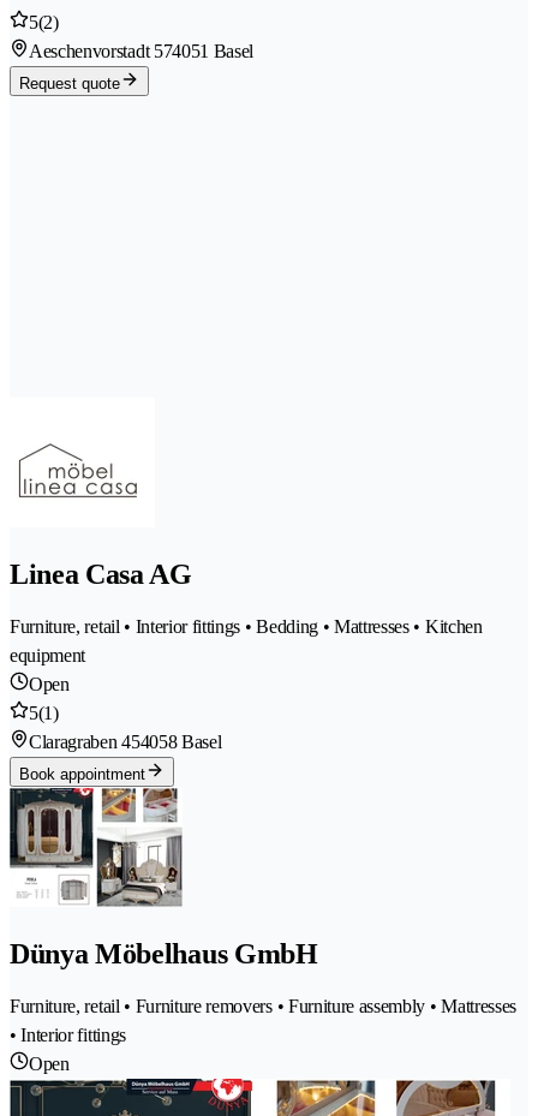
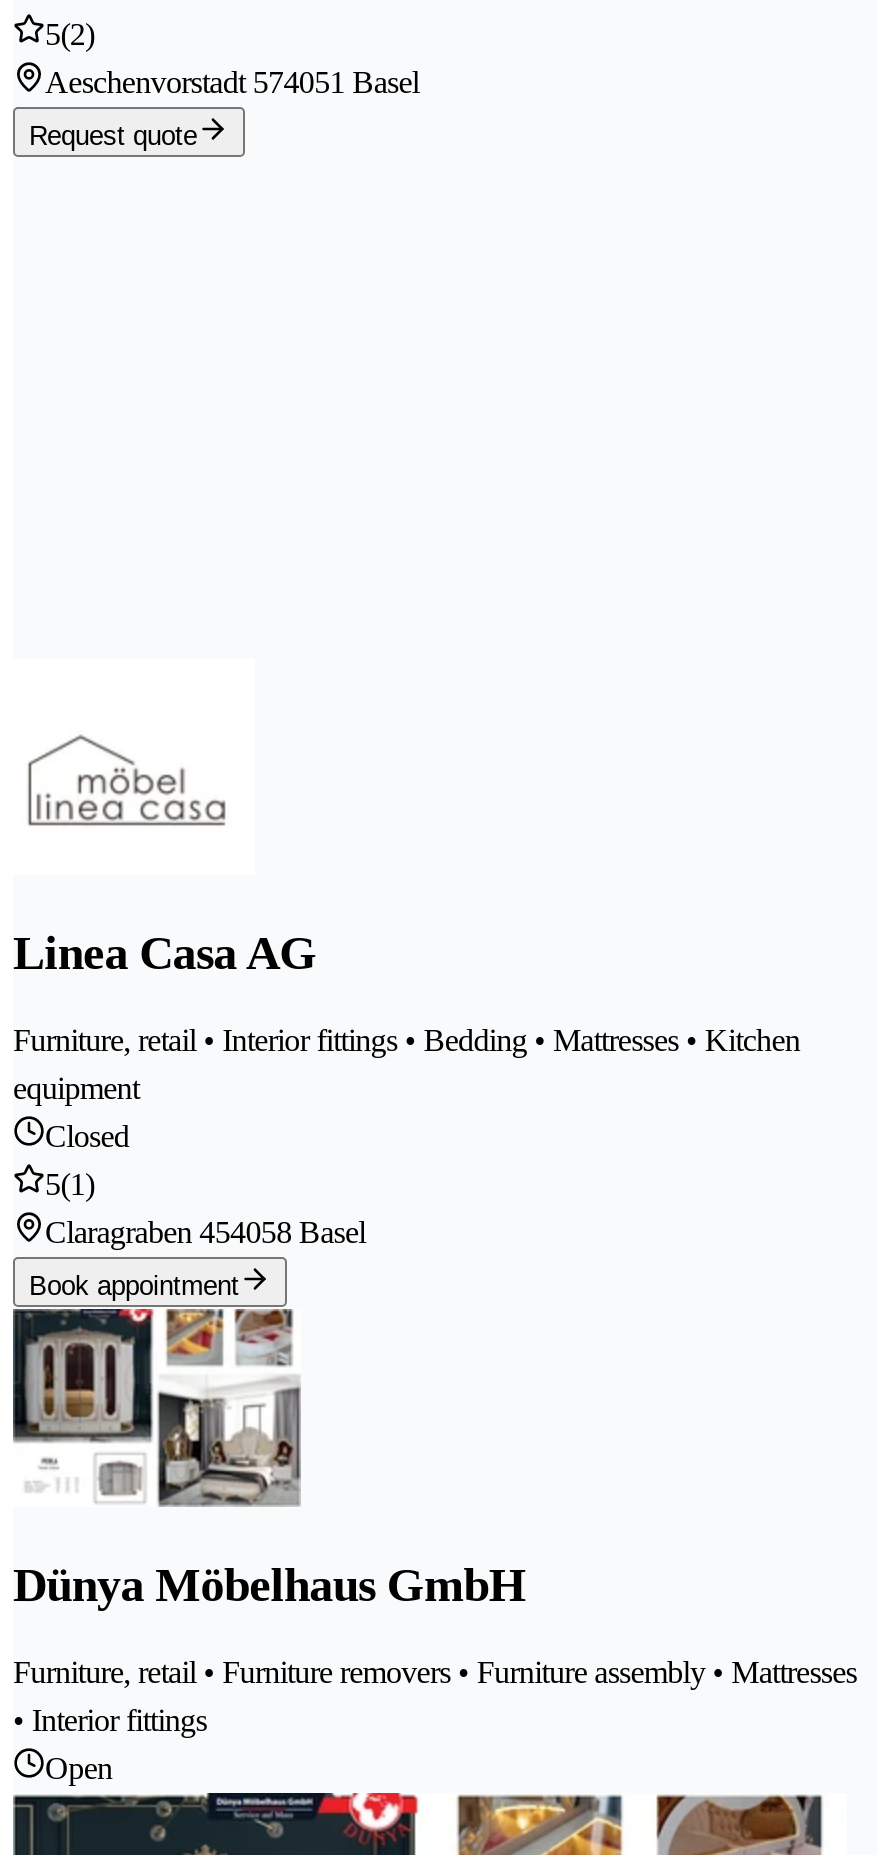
- Open
+ Closed
